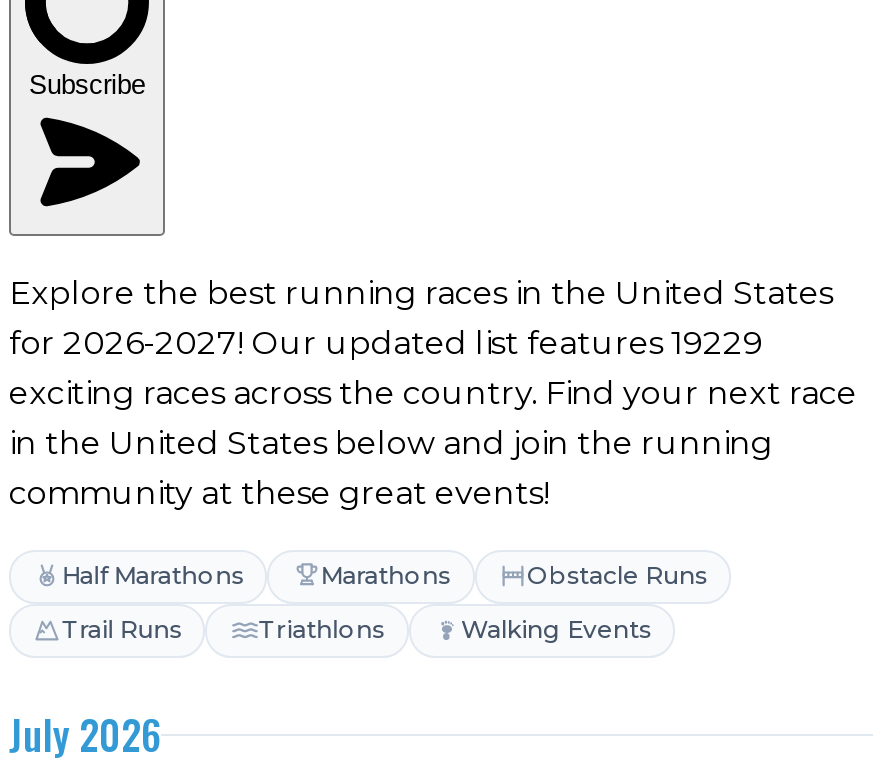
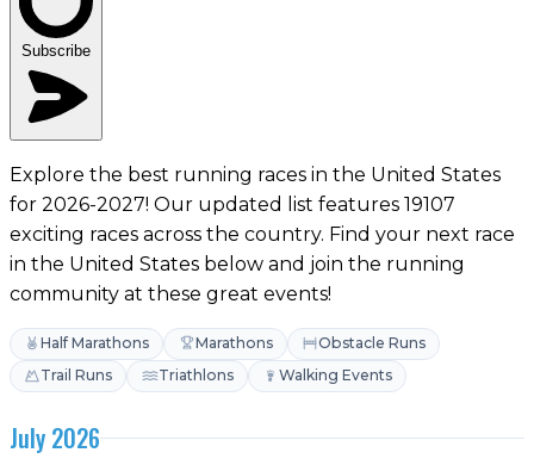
- for 2026-2027! Our updated list features 19229
+ for 2026-2027! Our updated list features 19107
